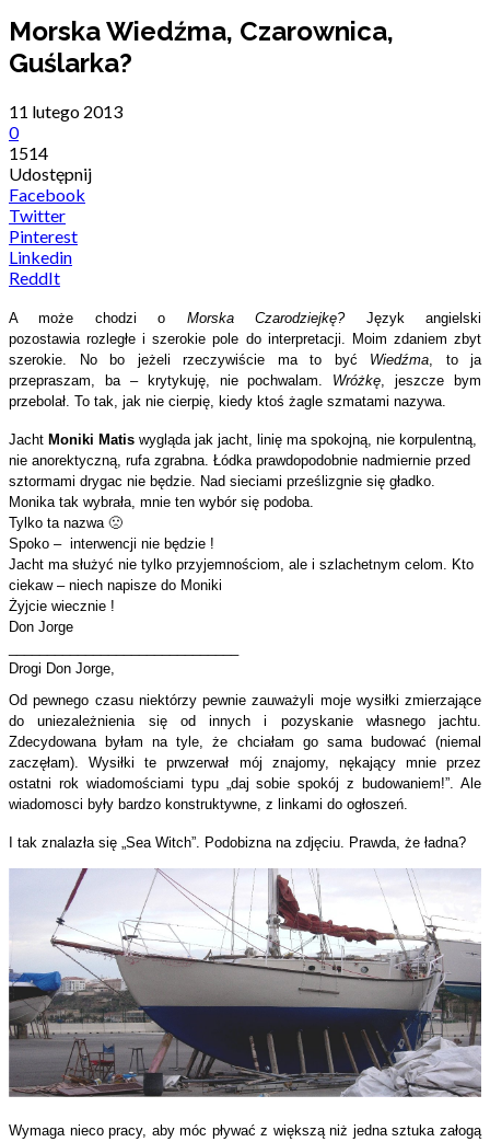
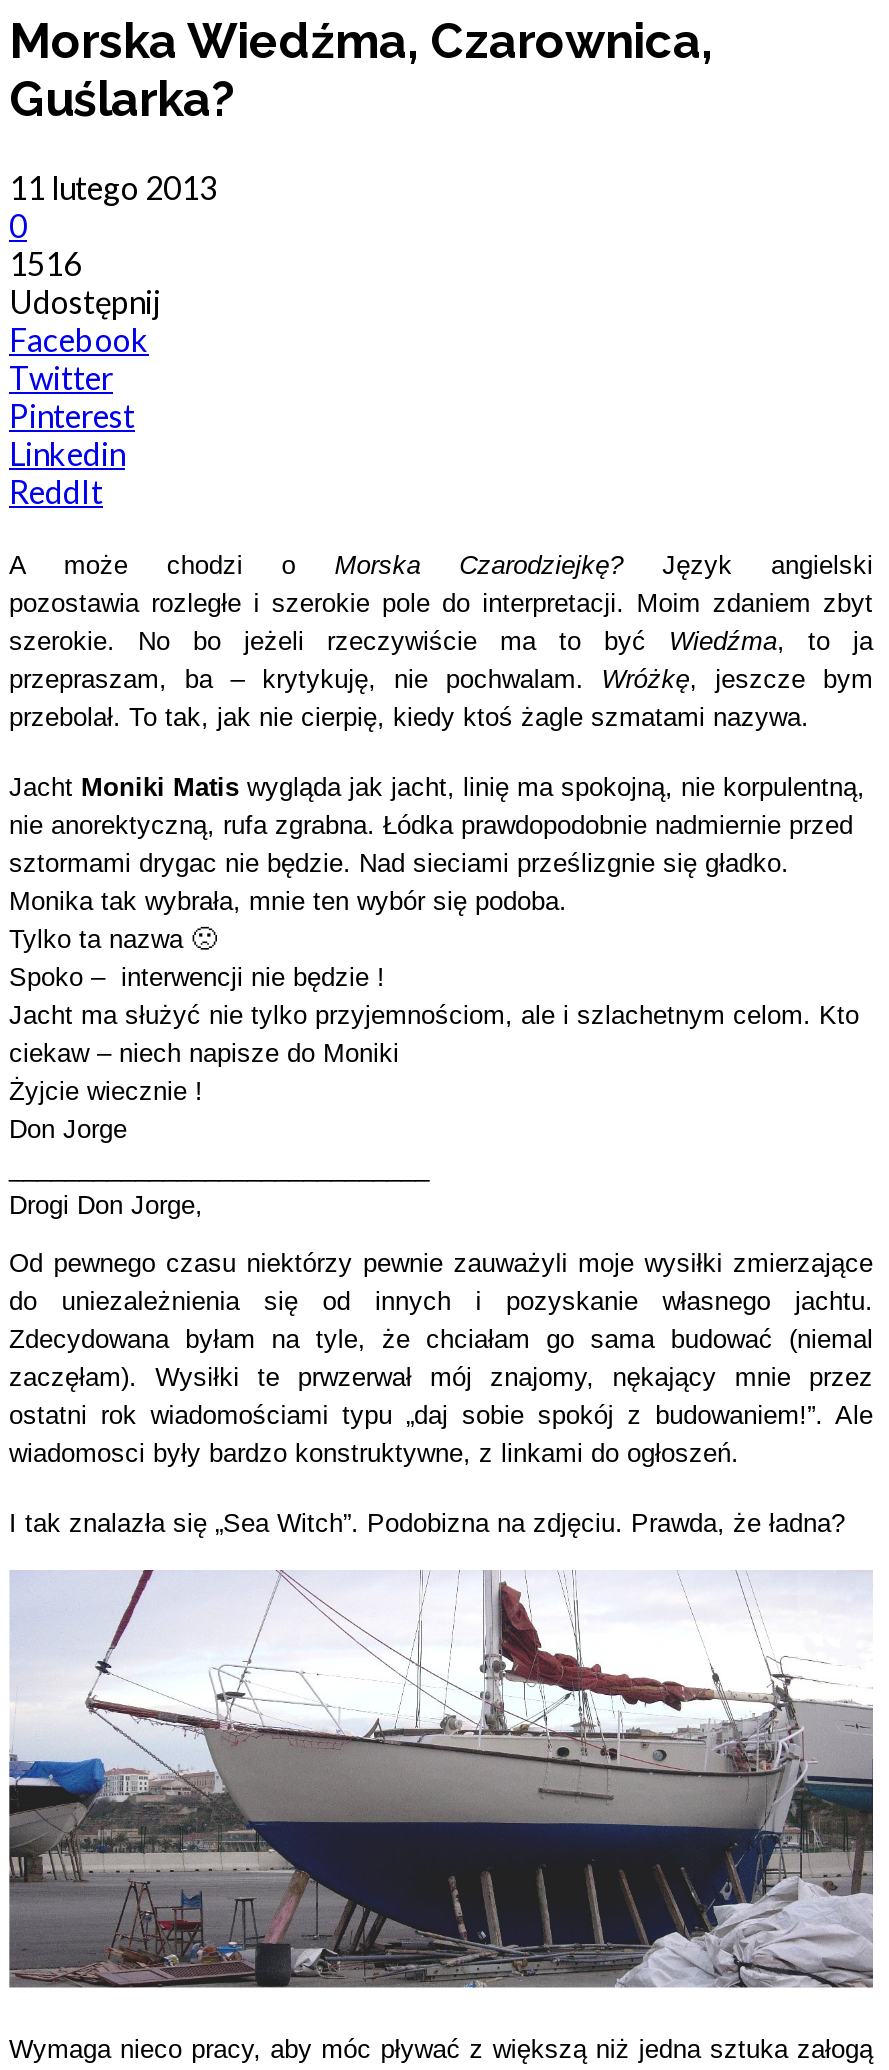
- 1514
+ 1516
